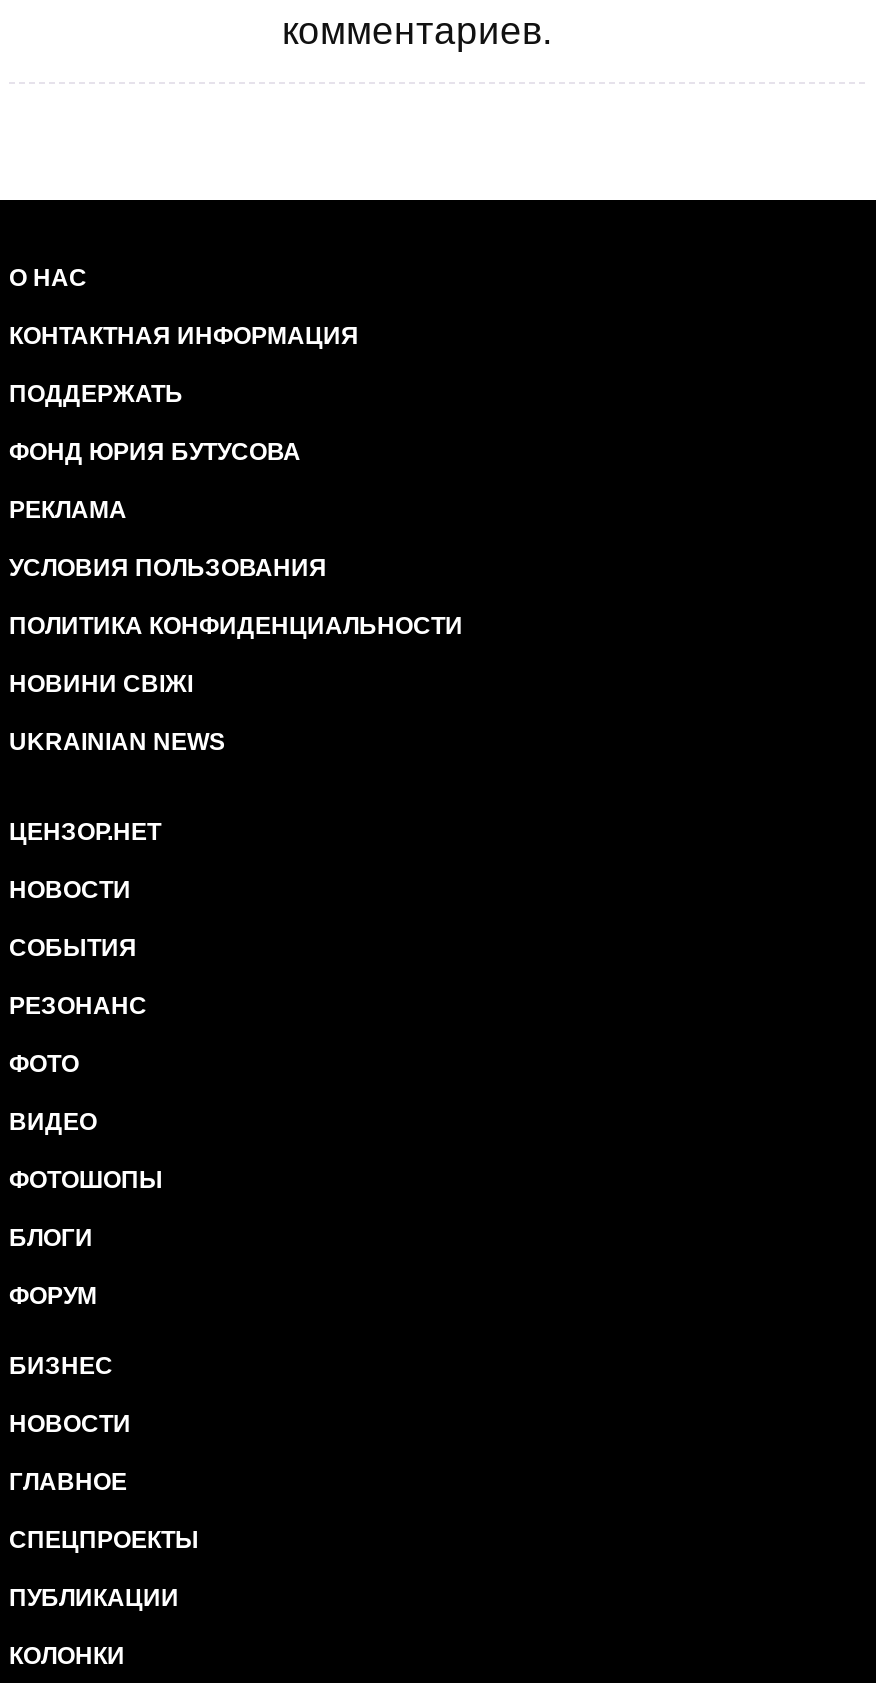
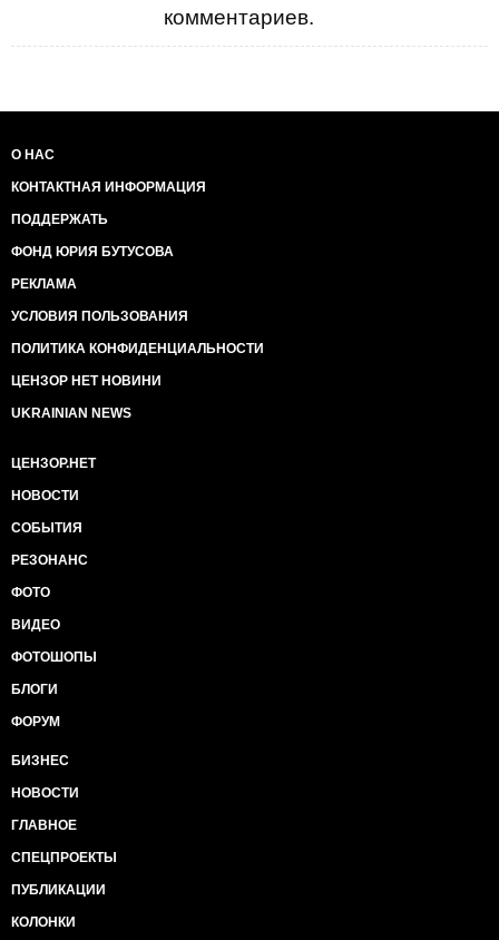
- НОВИНИ СВІЖІ
+ ЦЕНЗОР НЕТ НОВИНИ
